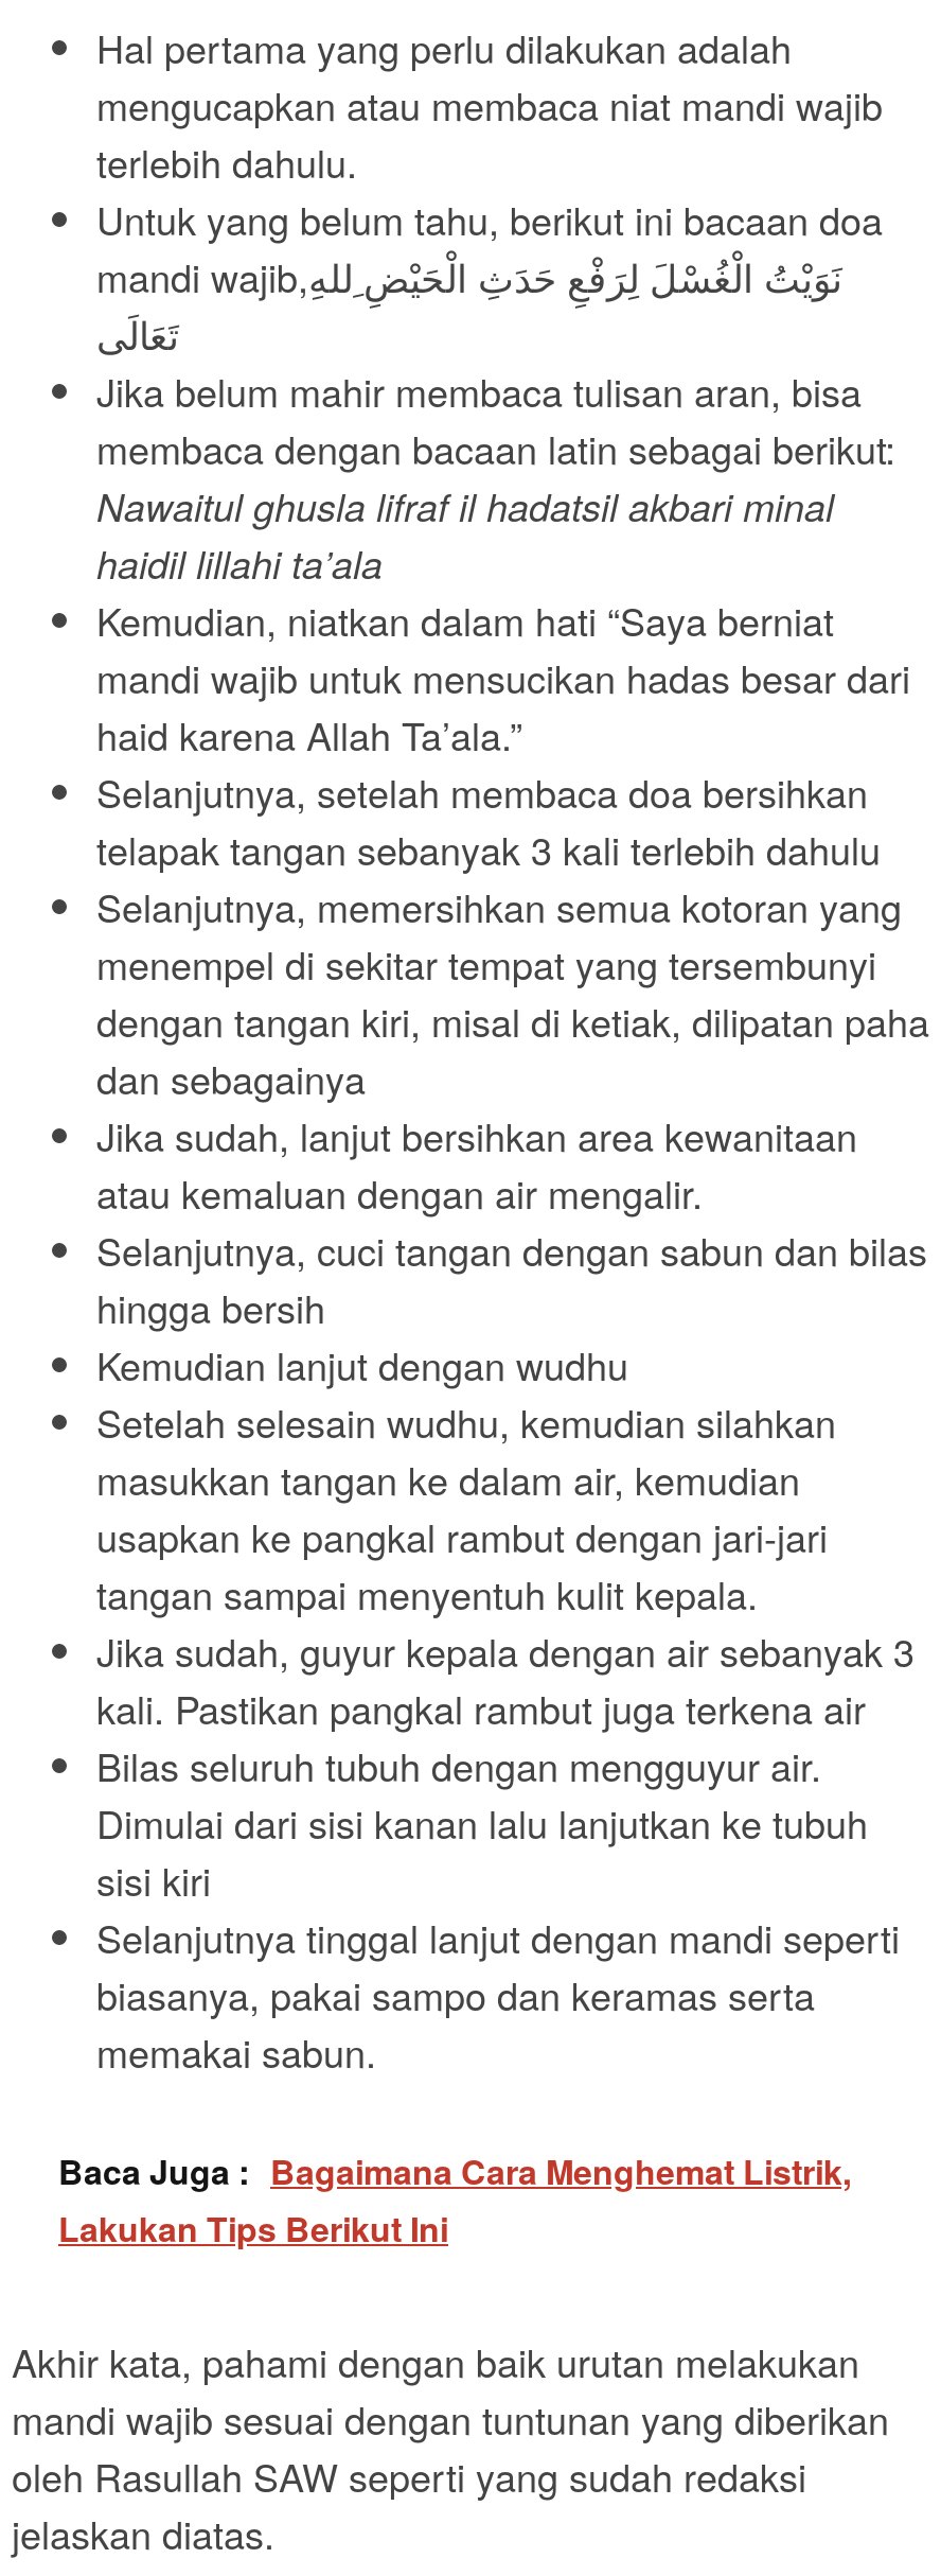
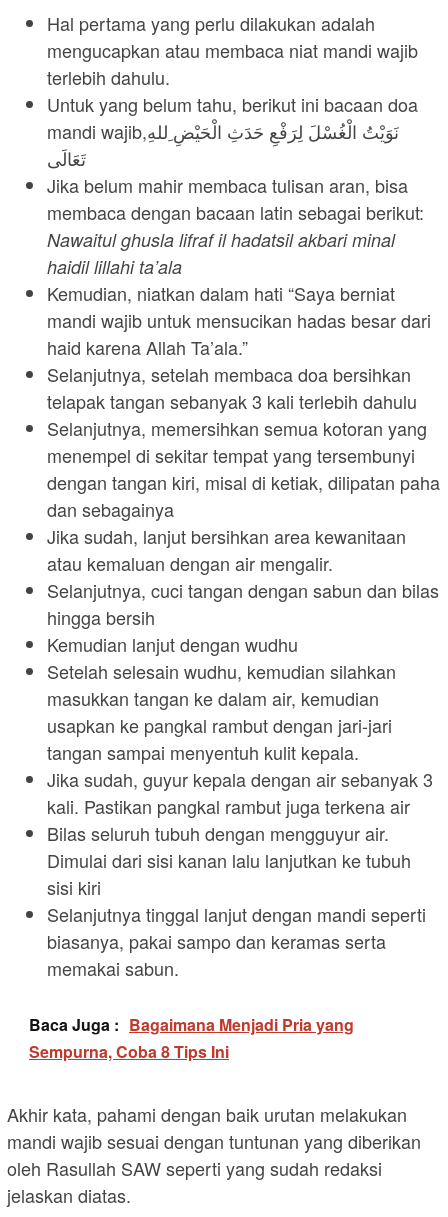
- Baca Juga : Bagaimana Cara Menghemat Listrik,
- Lakukan Tips Berikut Ini
+ Baca Juga : Bagaimana Menjadi Pria yang
+ Sempurna, Coba 8 Tips Ini
